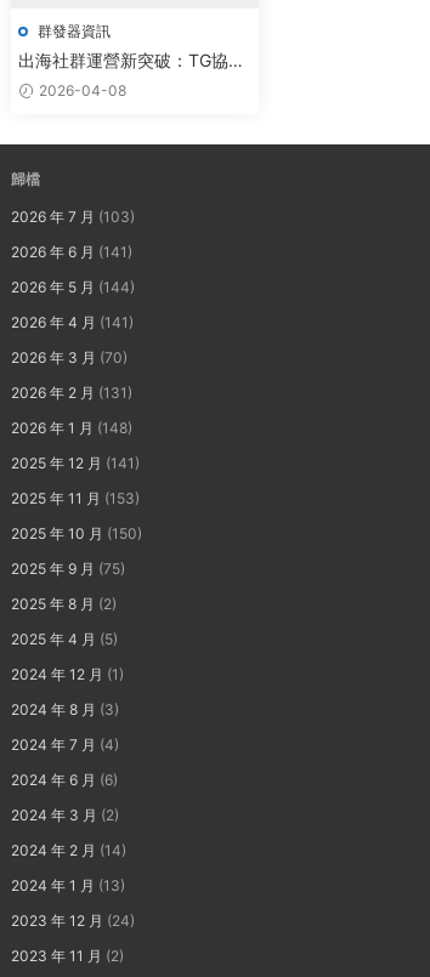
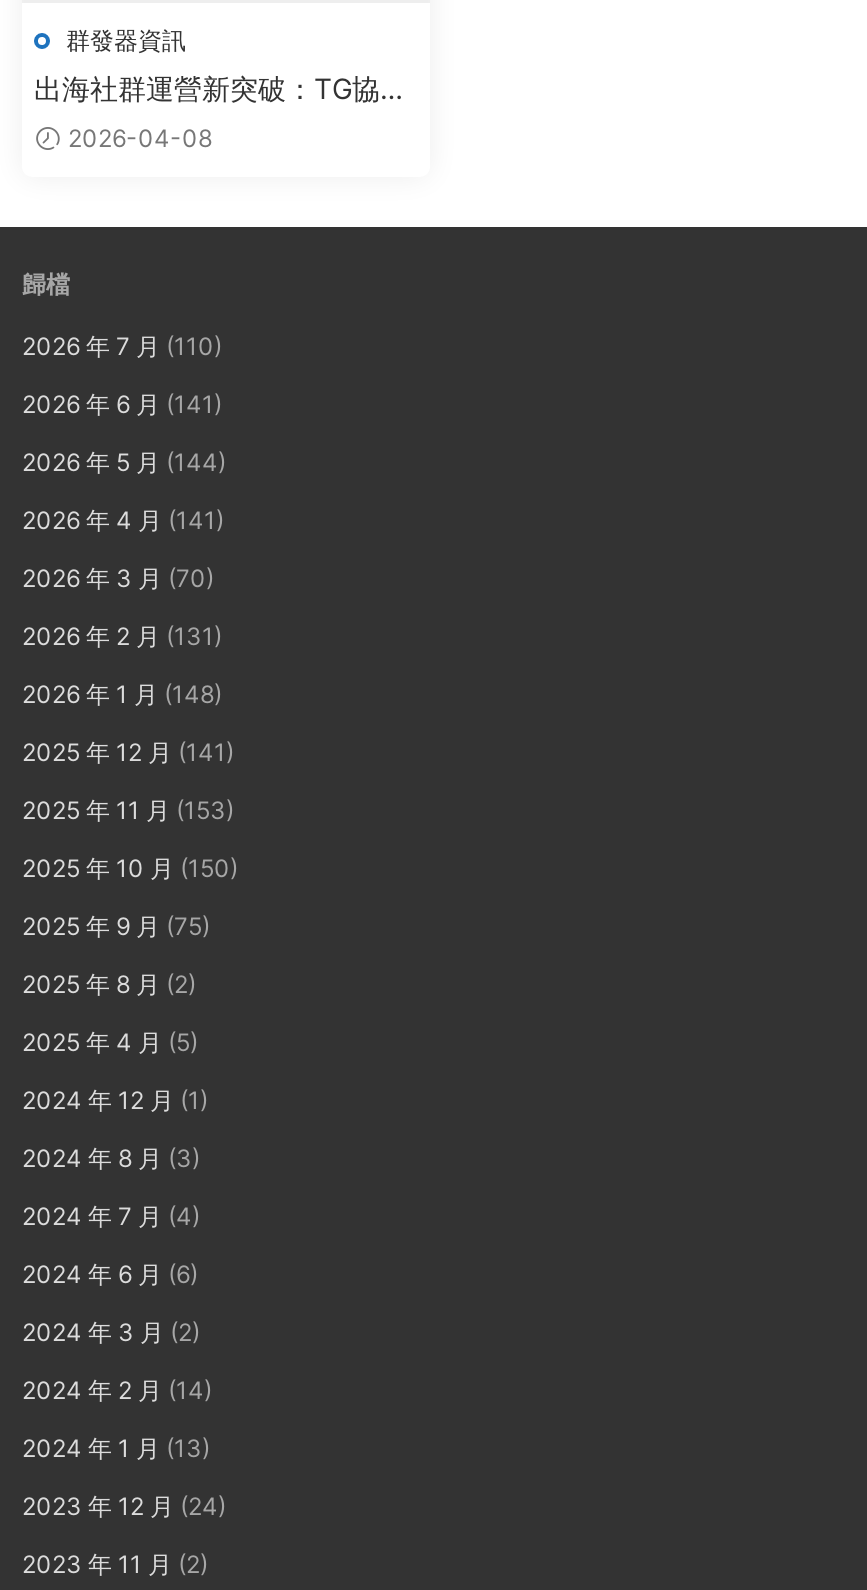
- 2026 年 7 月(103)
+ 2026 年 7 月(110)
